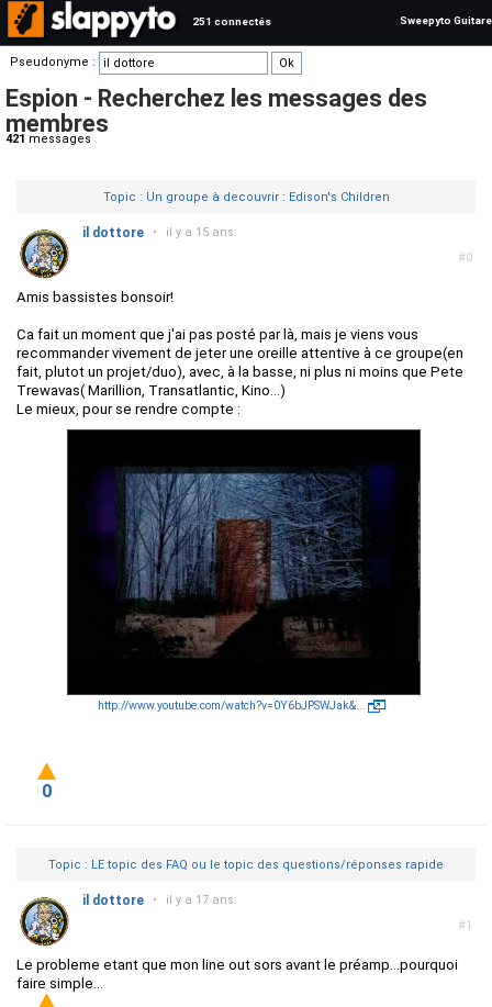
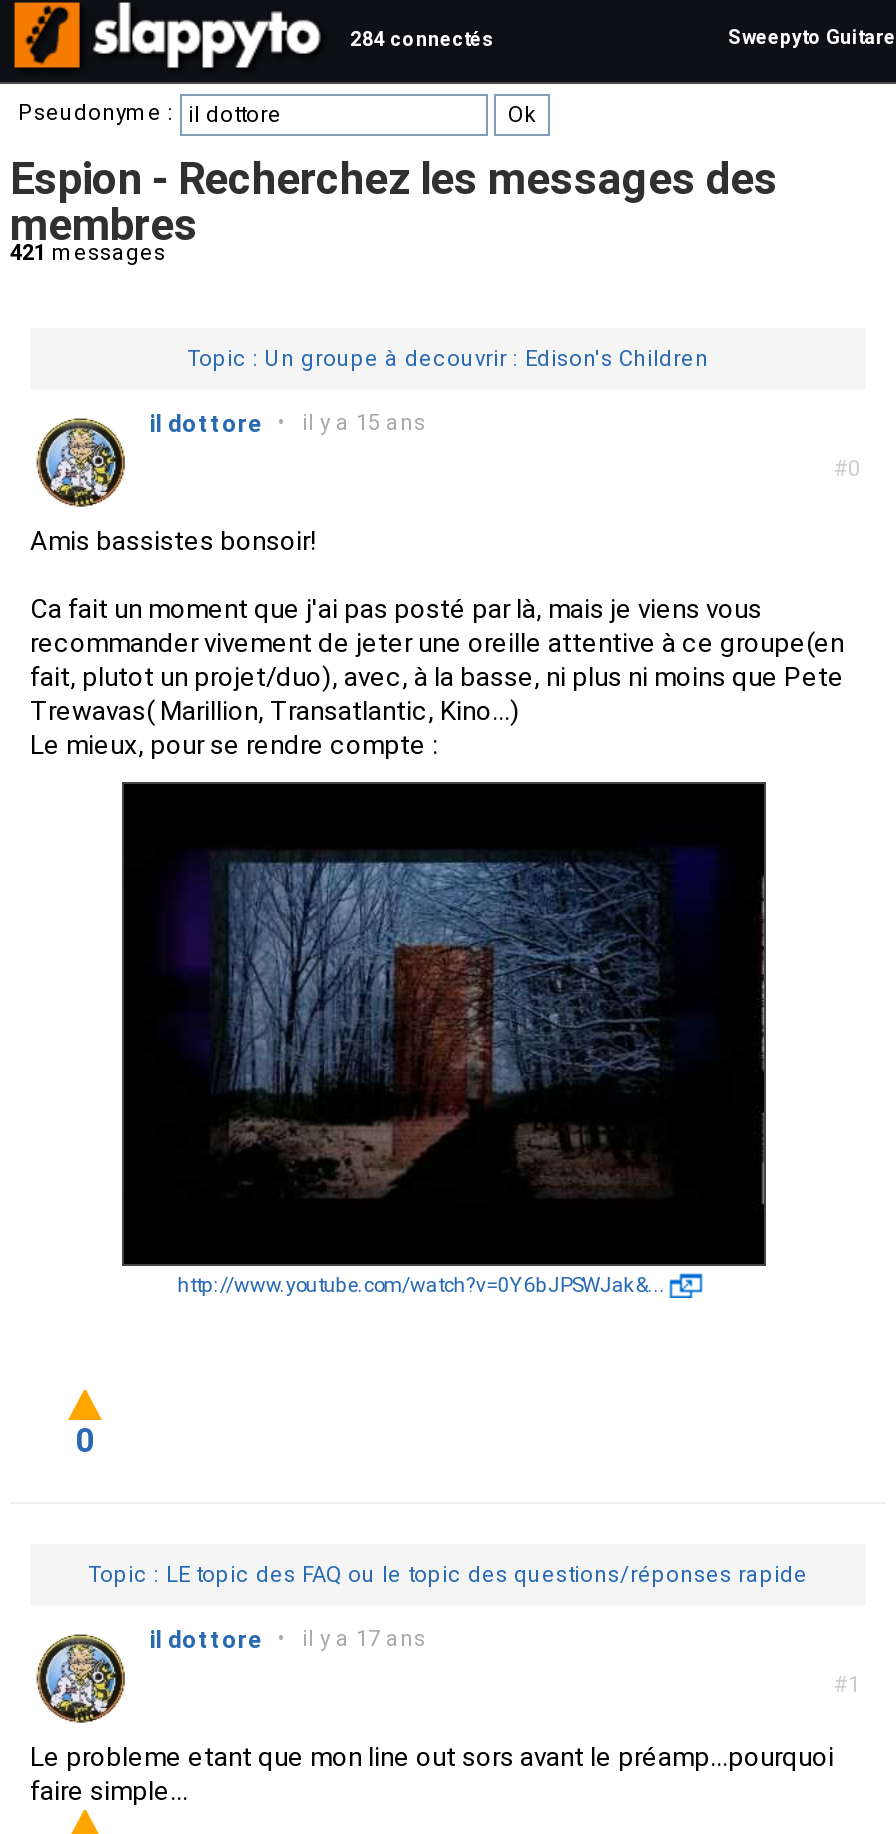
- 251 connectés
+ 284 connectés
